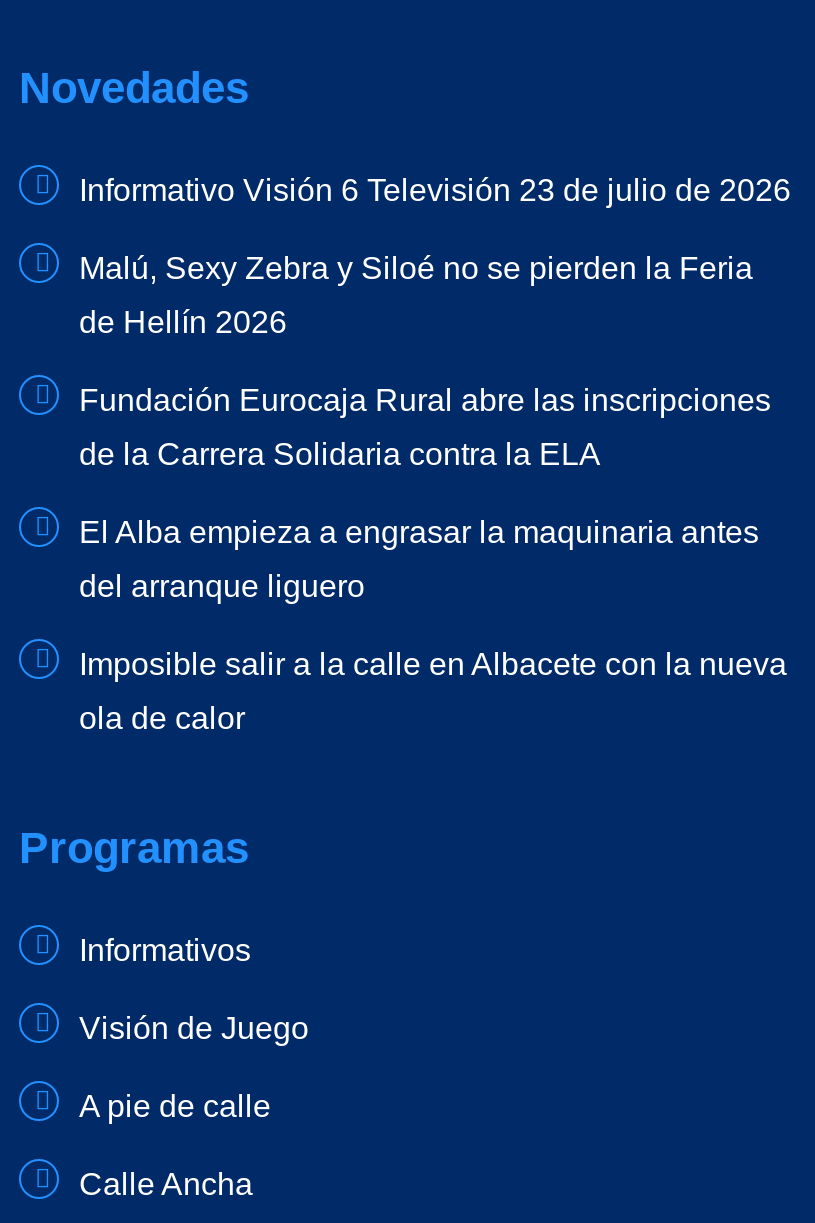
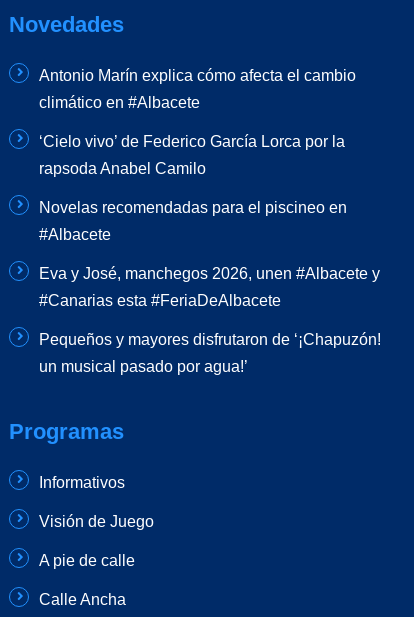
- Informativo Visión 6 Televisión 23 de julio de 2026
- Malú, Sexy Zebra y Siloé no se pierden la Feria
- de Hellín 2026
- Fundación Eurocaja Rural abre las inscripciones
- de la Carrera Solidaria contra la ELA
- El Alba empieza a engrasar la maquinaria antes
- del arranque liguero
- Imposible salir a la calle en Albacete con la nueva
- ola de calor
+ Antonio Marín explica cómo afecta el cambio
+ climático en #Albacete
+ ‘Cielo vivo’ de Federico García Lorca por la
+ rapsoda Anabel Camilo
+ Novelas recomendadas para el piscineo en
+ #Albacete
+ Eva y José, manchegos 2026, unen #Albacete y
+ #Canarias esta #FeriaDeAlbacete
+ Pequeños y mayores disfrutaron de ‘¡Chapuzón!
+ un musical pasado por agua!’
